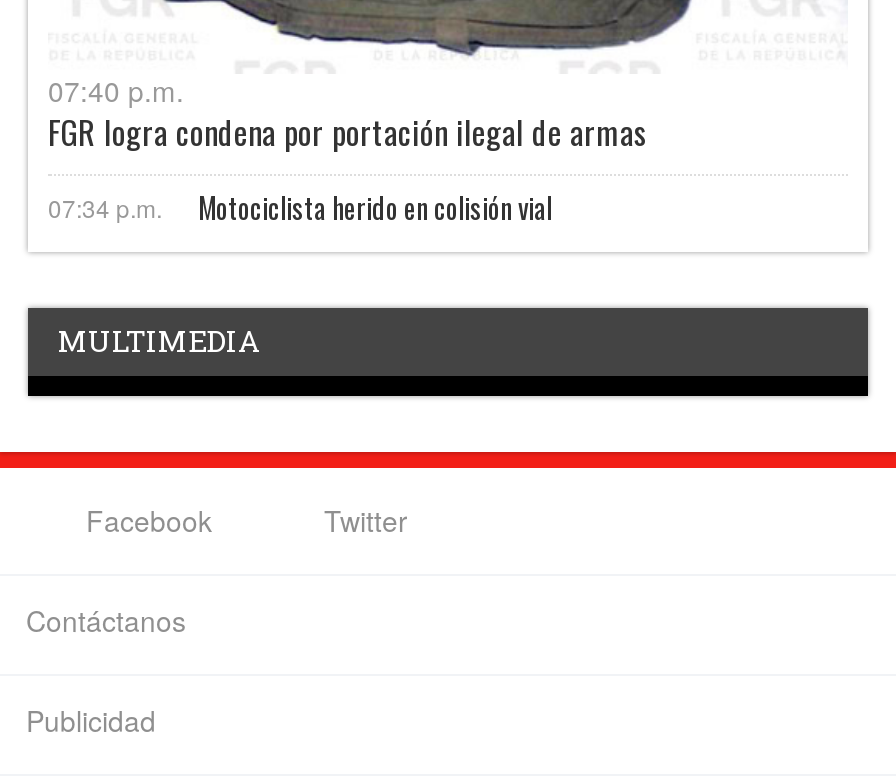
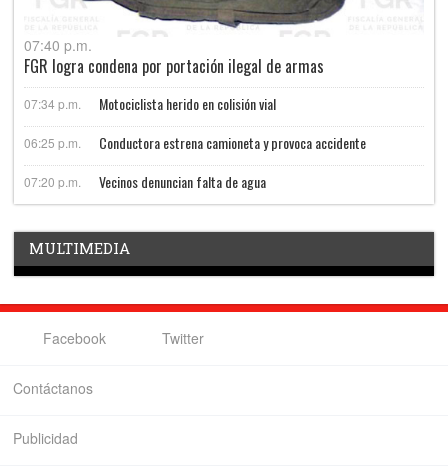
+ 06:25 p.m.
+ Conductora estrena camioneta y provoca accidente
+ 07:20 p.m.
+ Vecinos denuncian falta de agua
